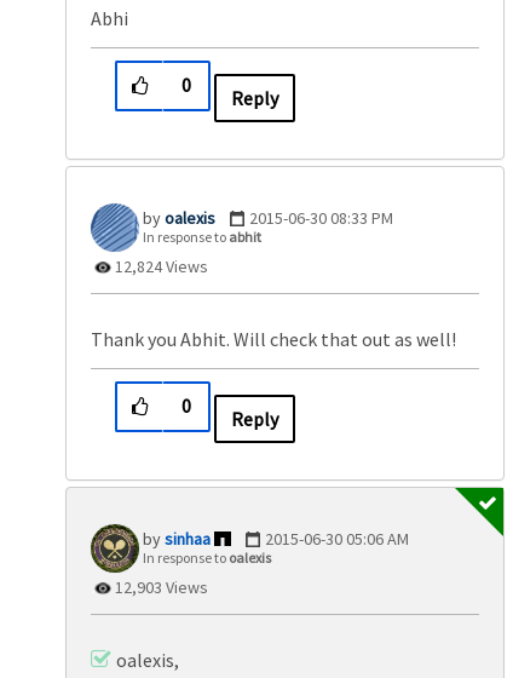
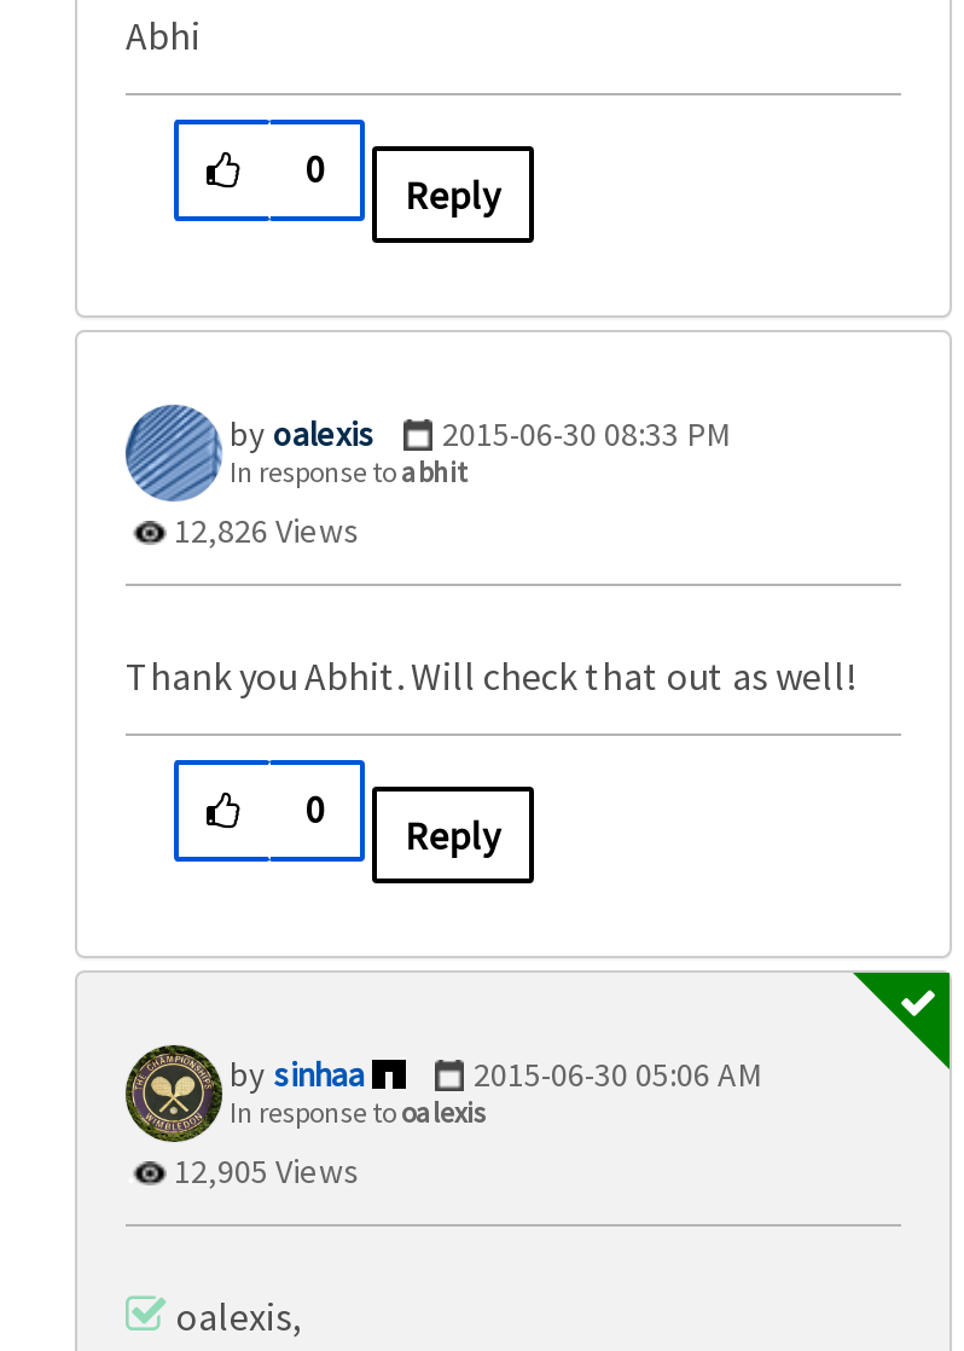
- 12,824 Views
+ 12,826 Views

- 12,903 Views
+ 12,905 Views
